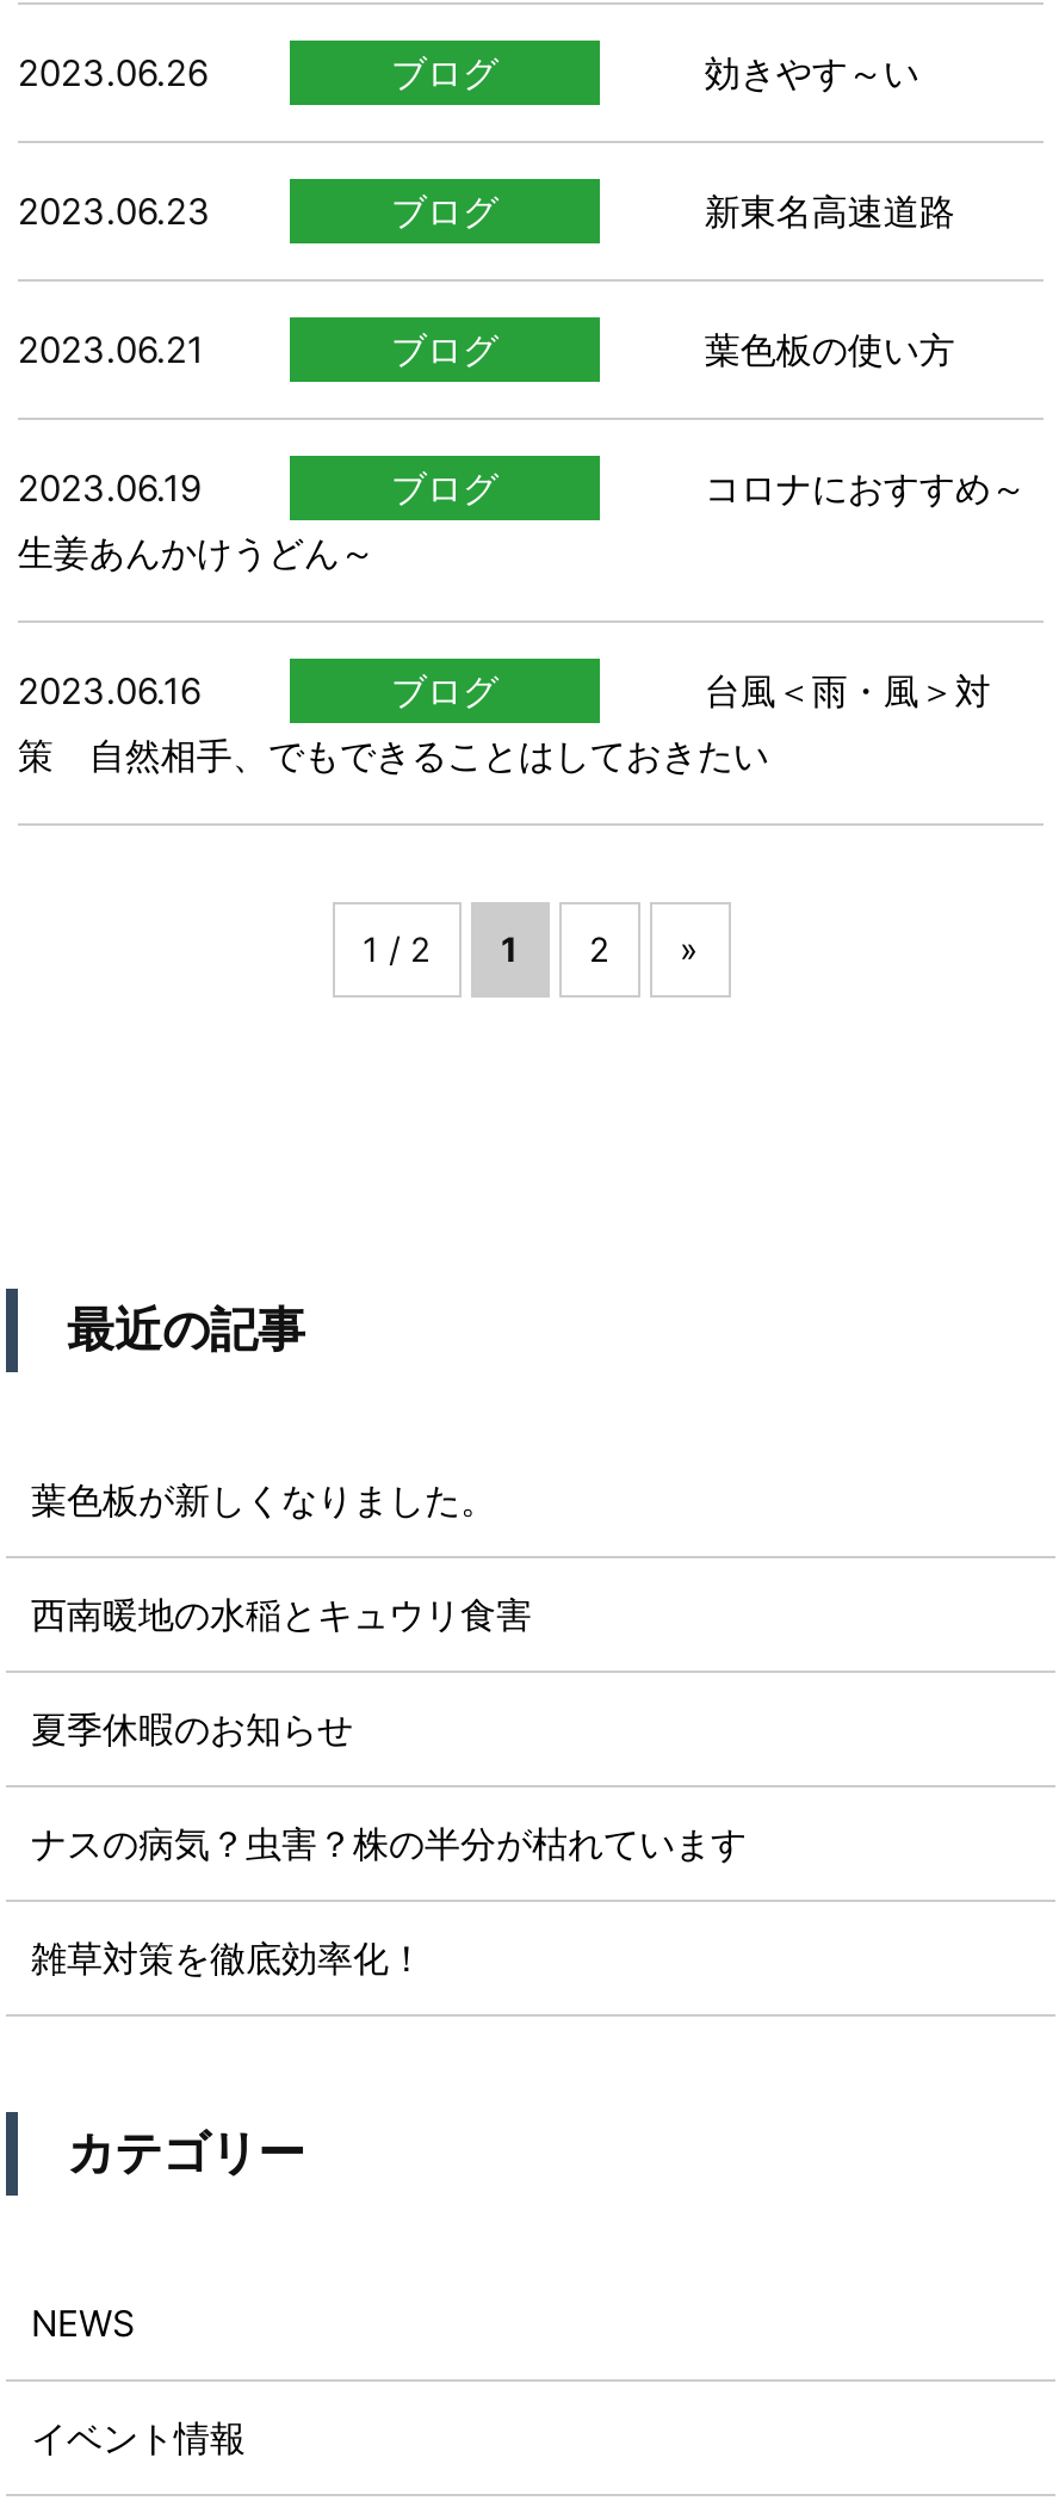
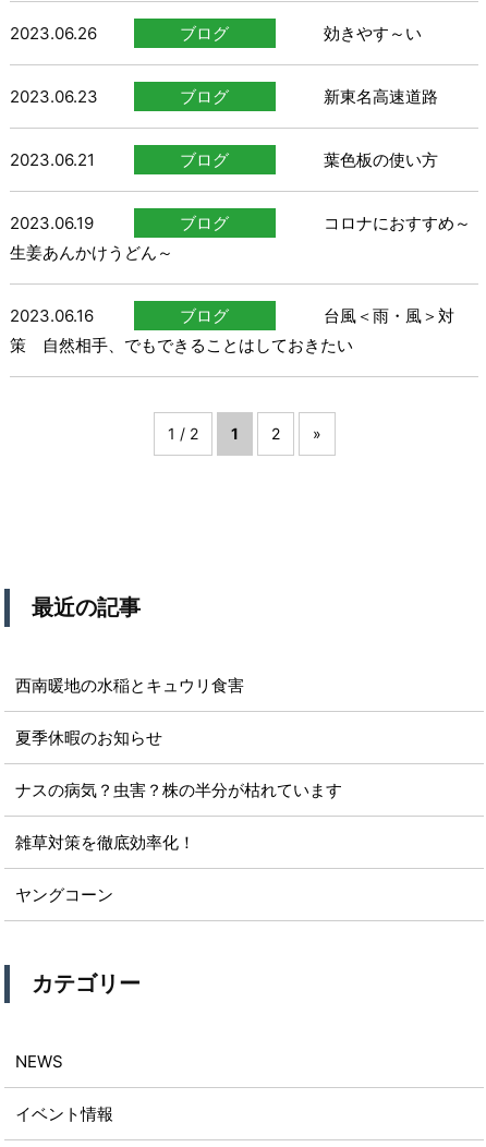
- 葉色板が新しくなりました。

moved up: 西南暖地の水稲とキュウリ食害 | 夏季休暇のお知らせ | ナスの病気？虫害？株の半分が枯れています | 雑草対策を徹底効率化！

+ ヤングコーン
